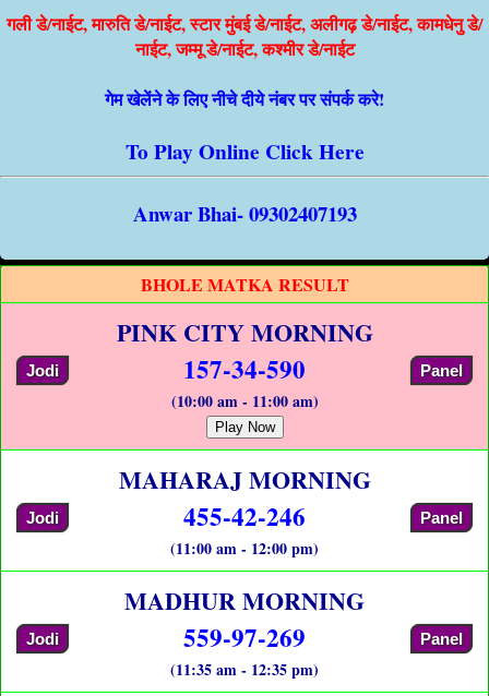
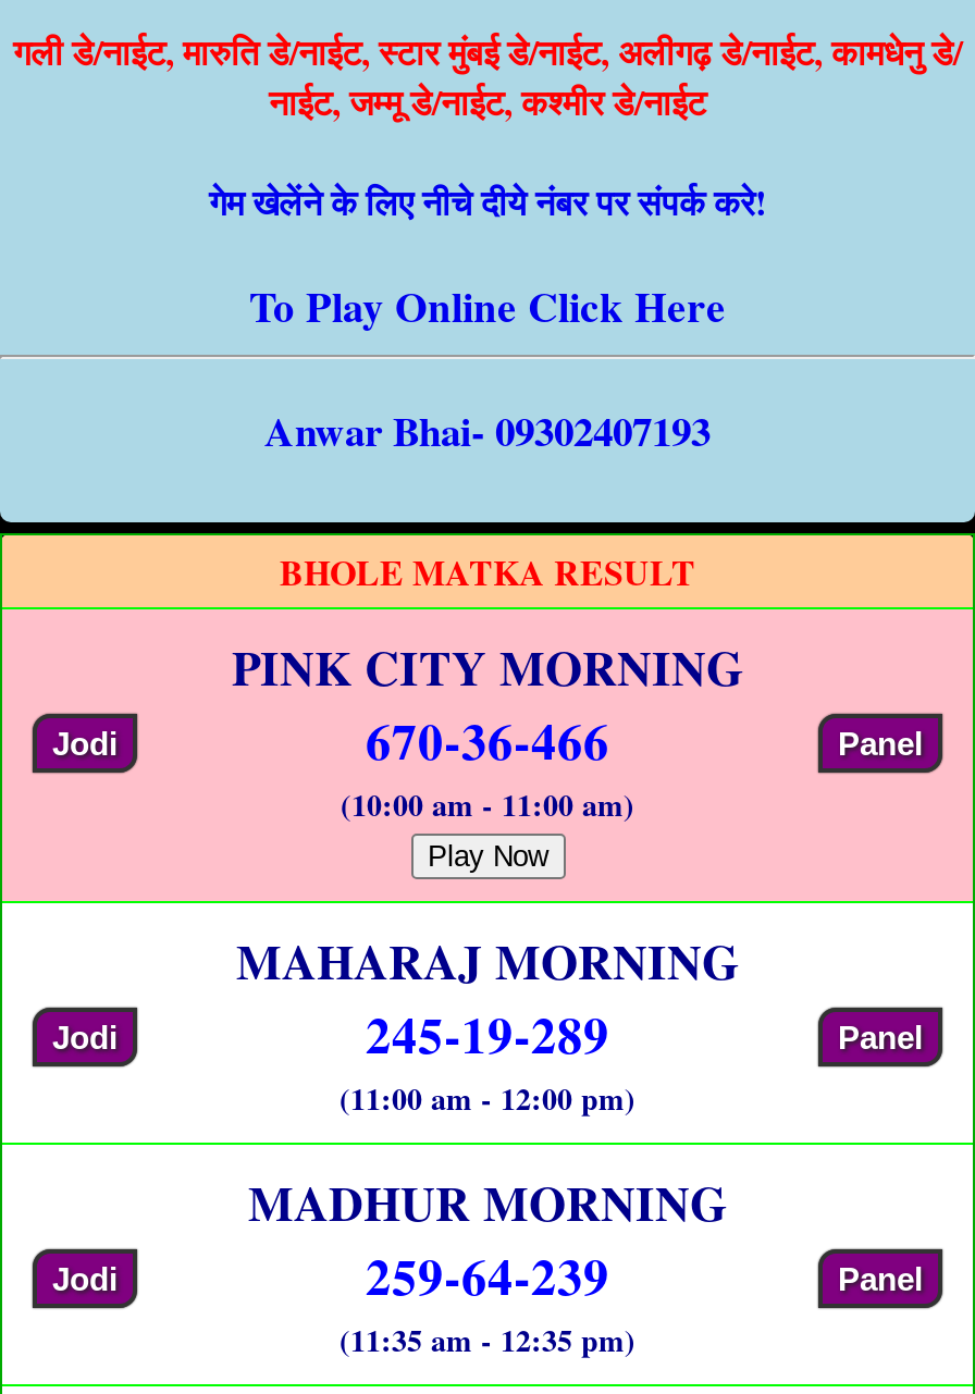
- 157-34-590
+ 670-36-466

- 455-42-246
+ 245-19-289

- 559-97-269
+ 259-64-239
